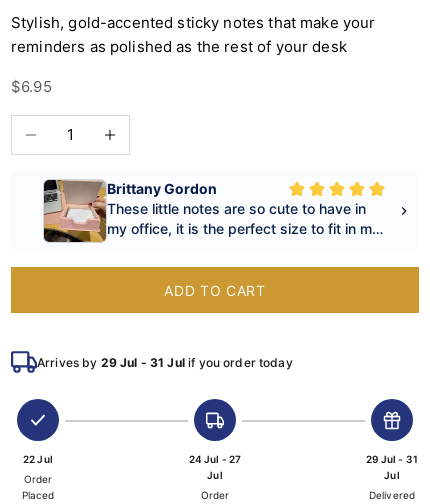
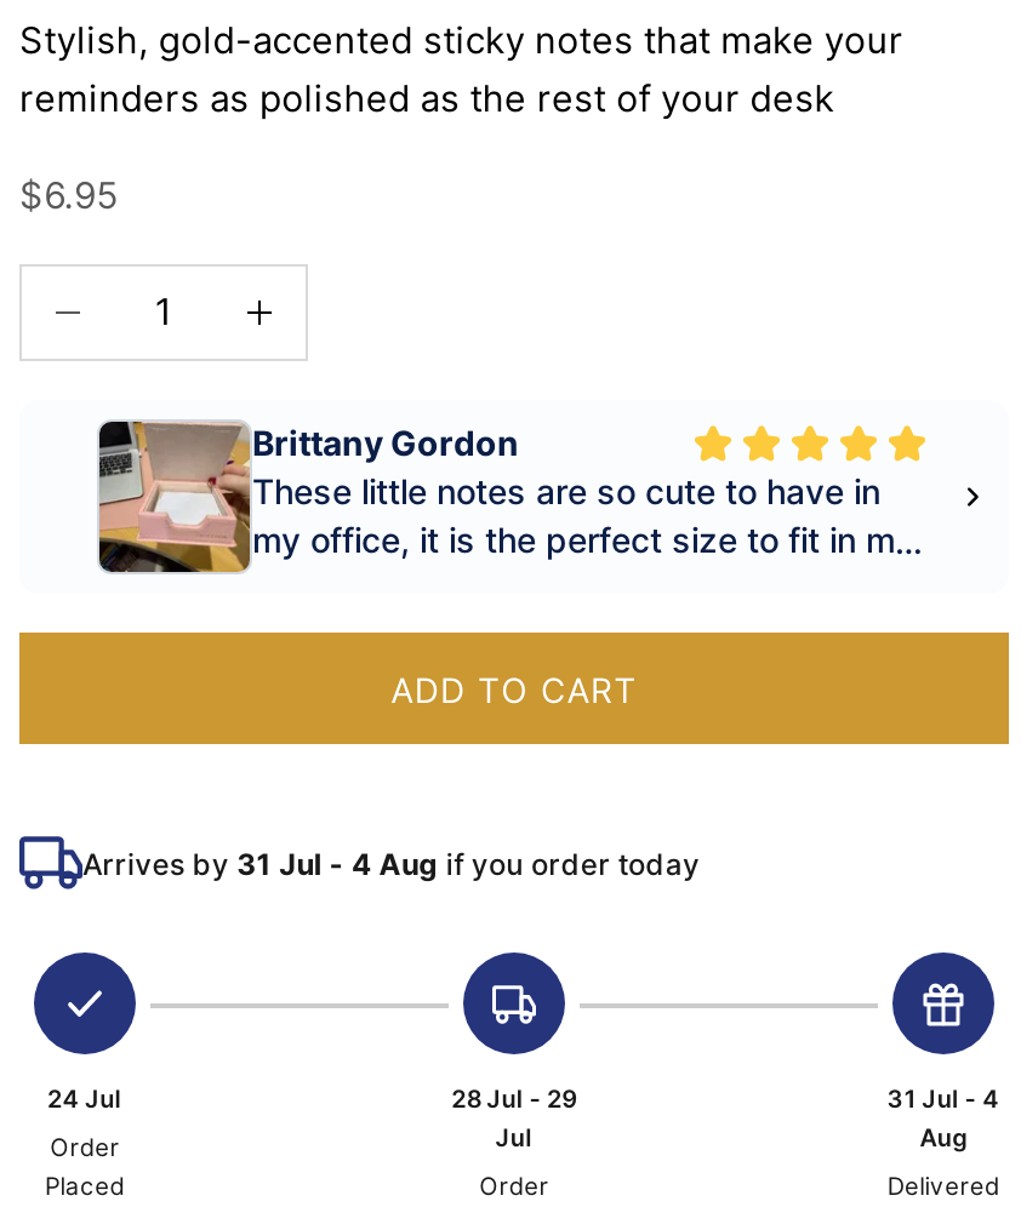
- Arrives by 29 Jul - 31 Jul if you order today
+ Arrives by 31 Jul - 4 Aug if you order today

- 22 Jul
+ 24 Jul

- 24 Jul - 27
+ 28 Jul - 29

- 29 Jul - 31
- Jul
+ 31 Jul - 4
+ Aug
